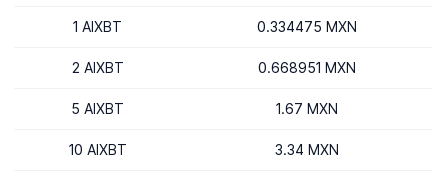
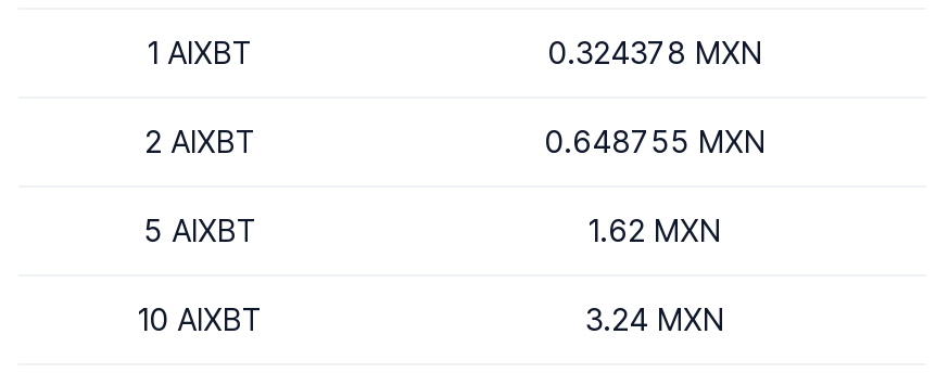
- 0.334475 MXN
+ 0.324378 MXN

- 0.668951 MXN
+ 0.648755 MXN

- 1.67 MXN
+ 1.62 MXN

- 3.34 MXN
+ 3.24 MXN
